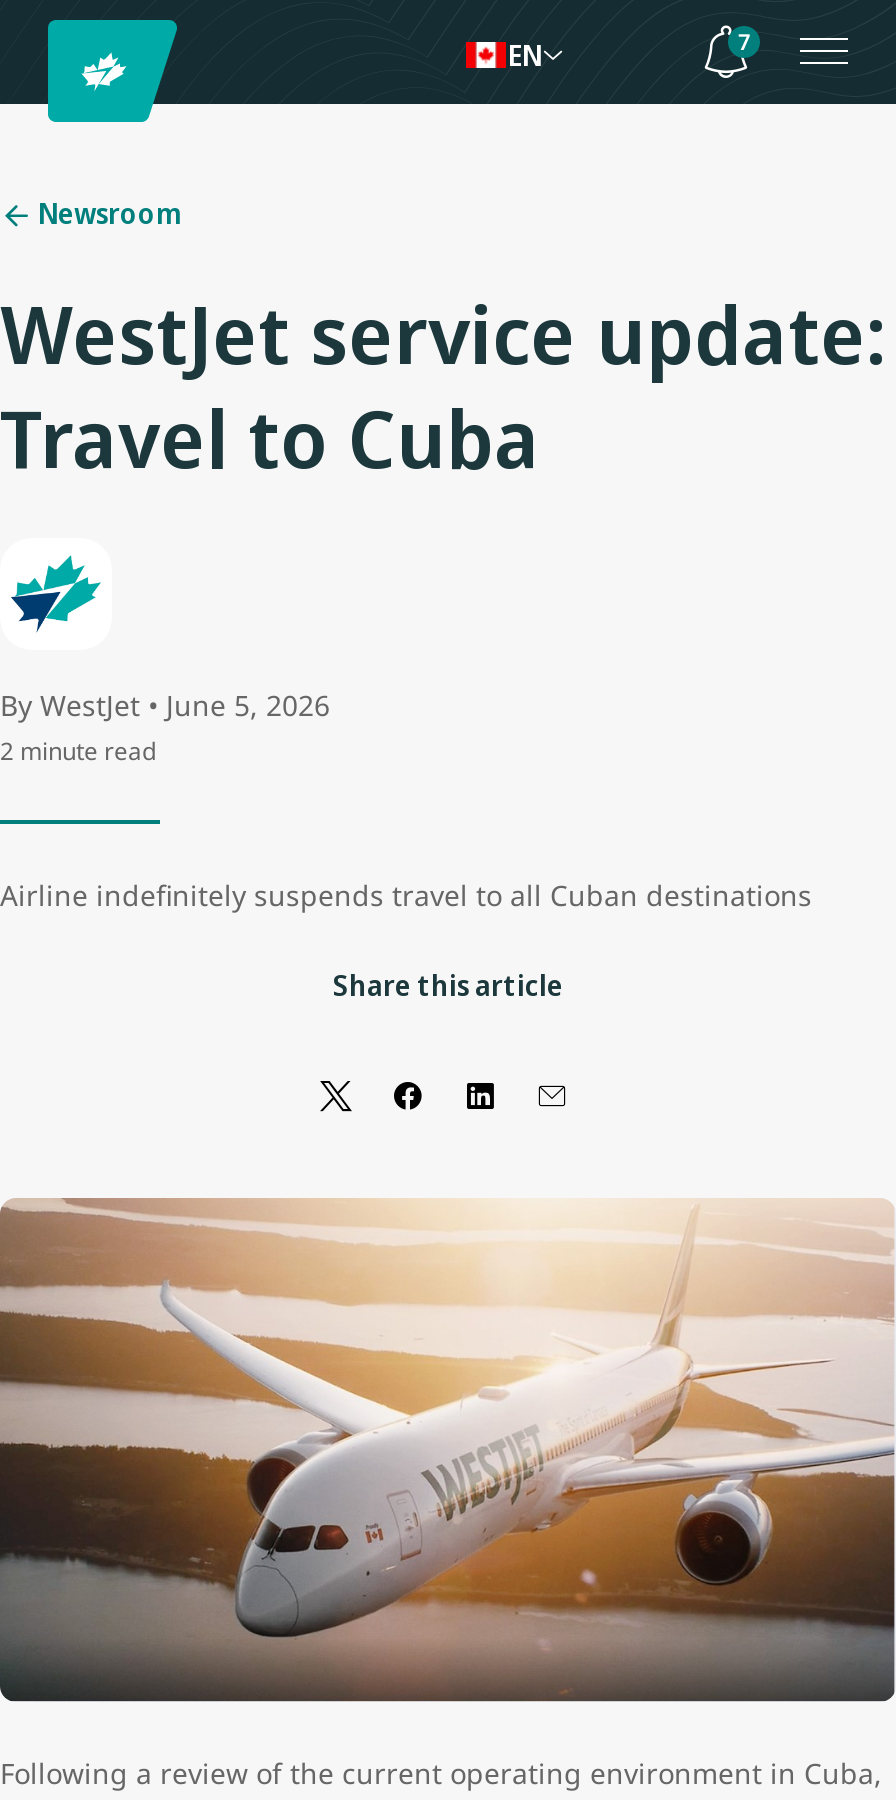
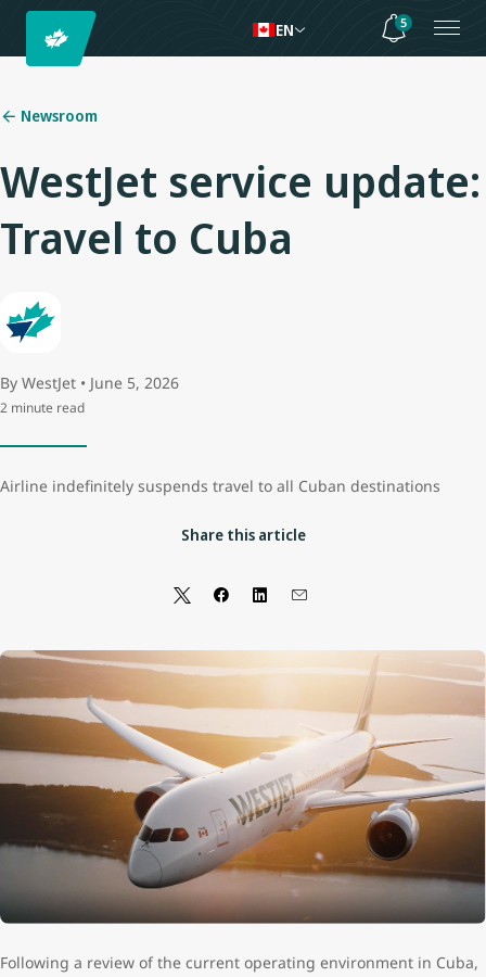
- 7
+ 5
